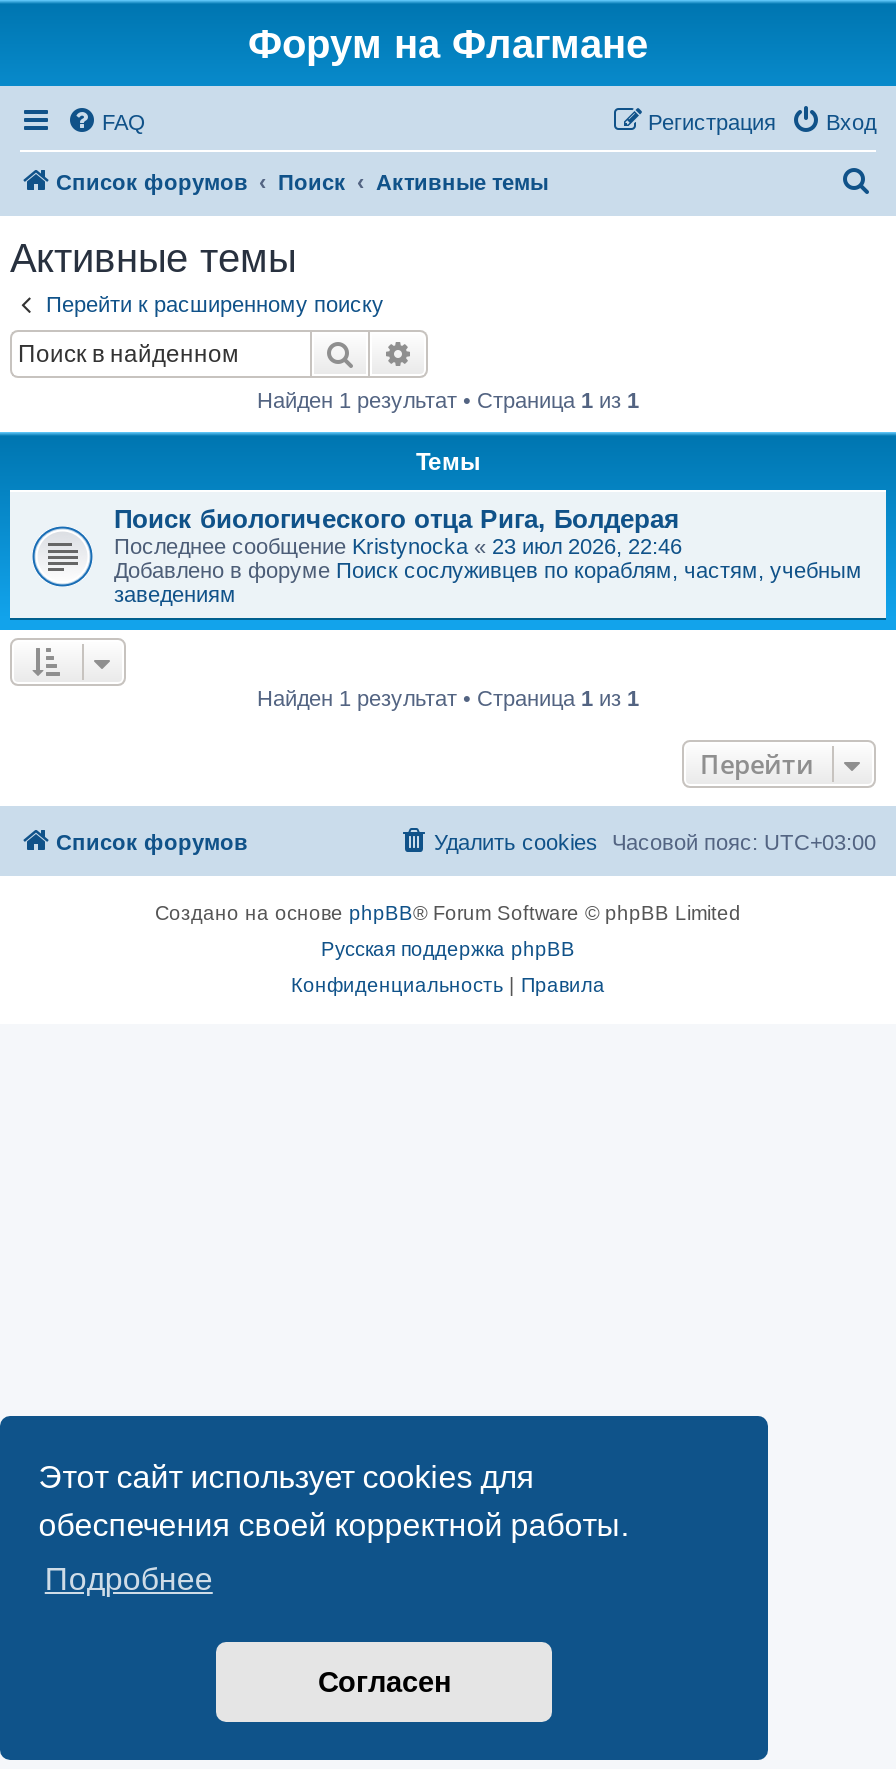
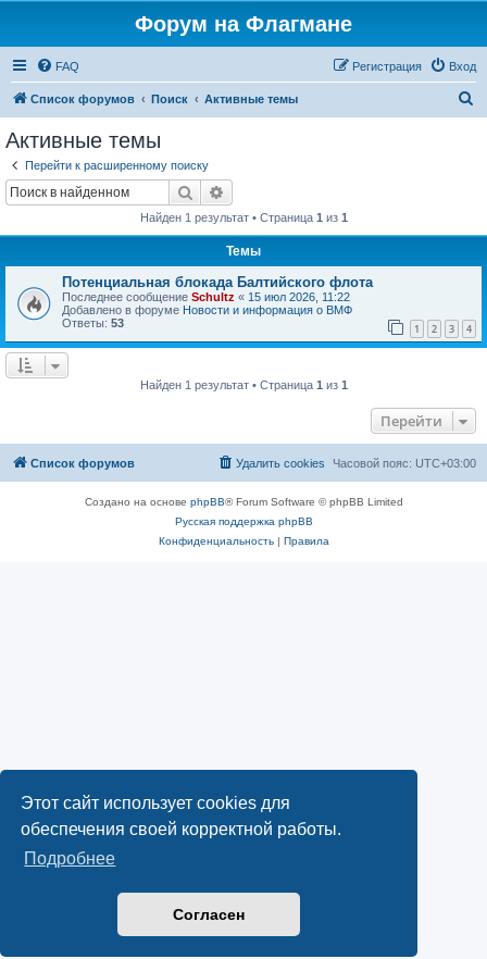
- Поиск биологического отца Рига, Болдерая
- Последнее сообщение Kristynocka «23 июл 2026, 22:46
- Добавлено в форуме Поиск сослуживцев по кораблям, частям, учебным
- заведениям
+ Потенциальная блокада Балтийского флота
+ Последнее сообщение Schultz «15 июл 2026, 11:22
+ Добавлено в форуме Новости и информация о ВМФ
+ Ответы: 53
+ 1
+ 2
+ 3
+ 4
